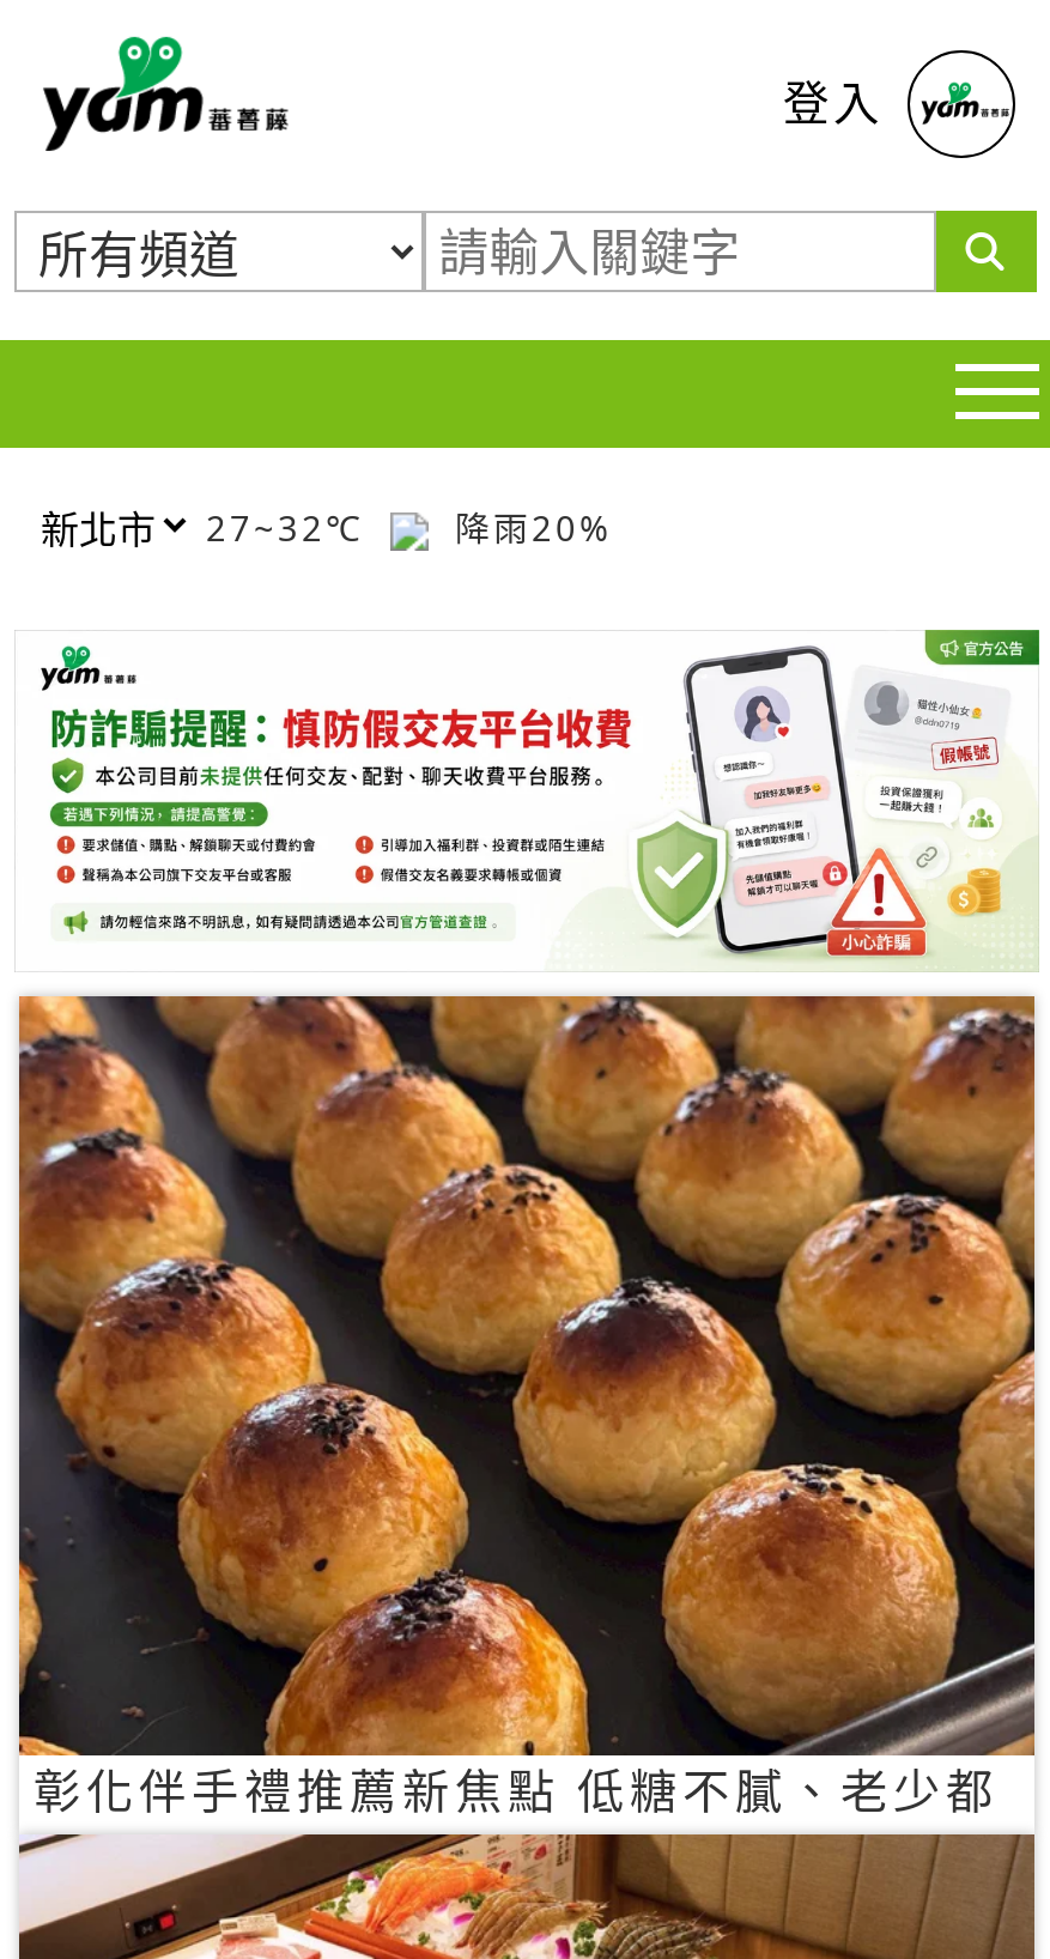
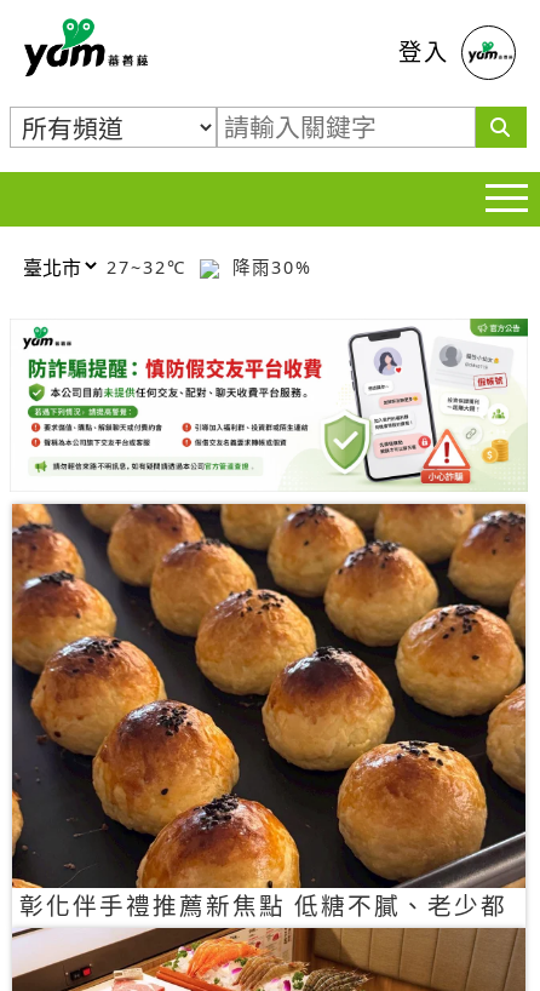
- 27~32℃ 降雨20%
+ 27~32℃ 降雨30%
